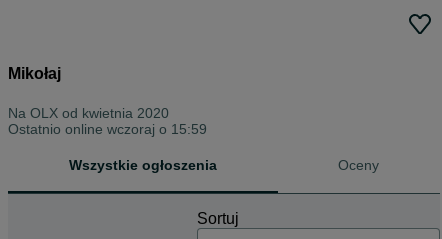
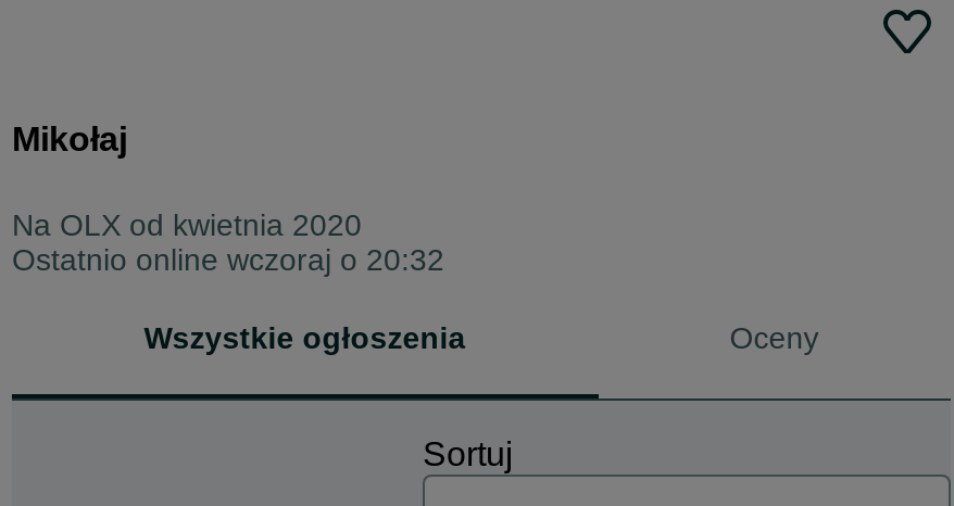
- Ostatnio online wczoraj o 15:59
+ Ostatnio online wczoraj o 20:32
